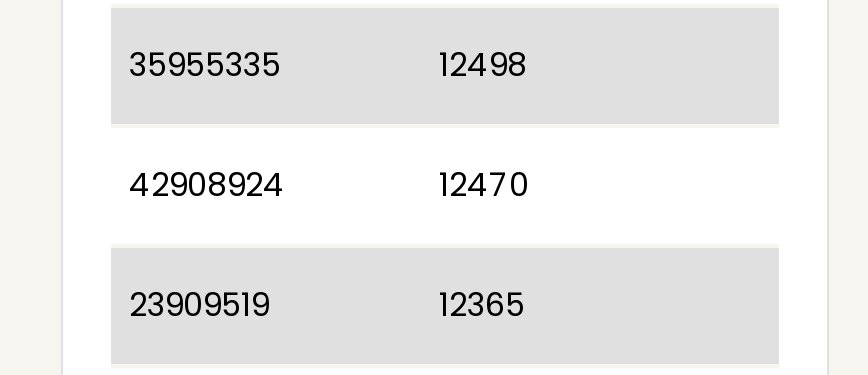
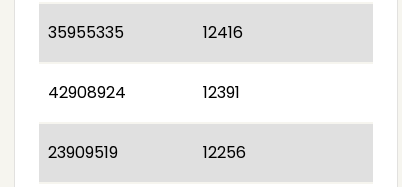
- 12498
+ 12416

- 12470
+ 12391

- 12365
+ 12256
